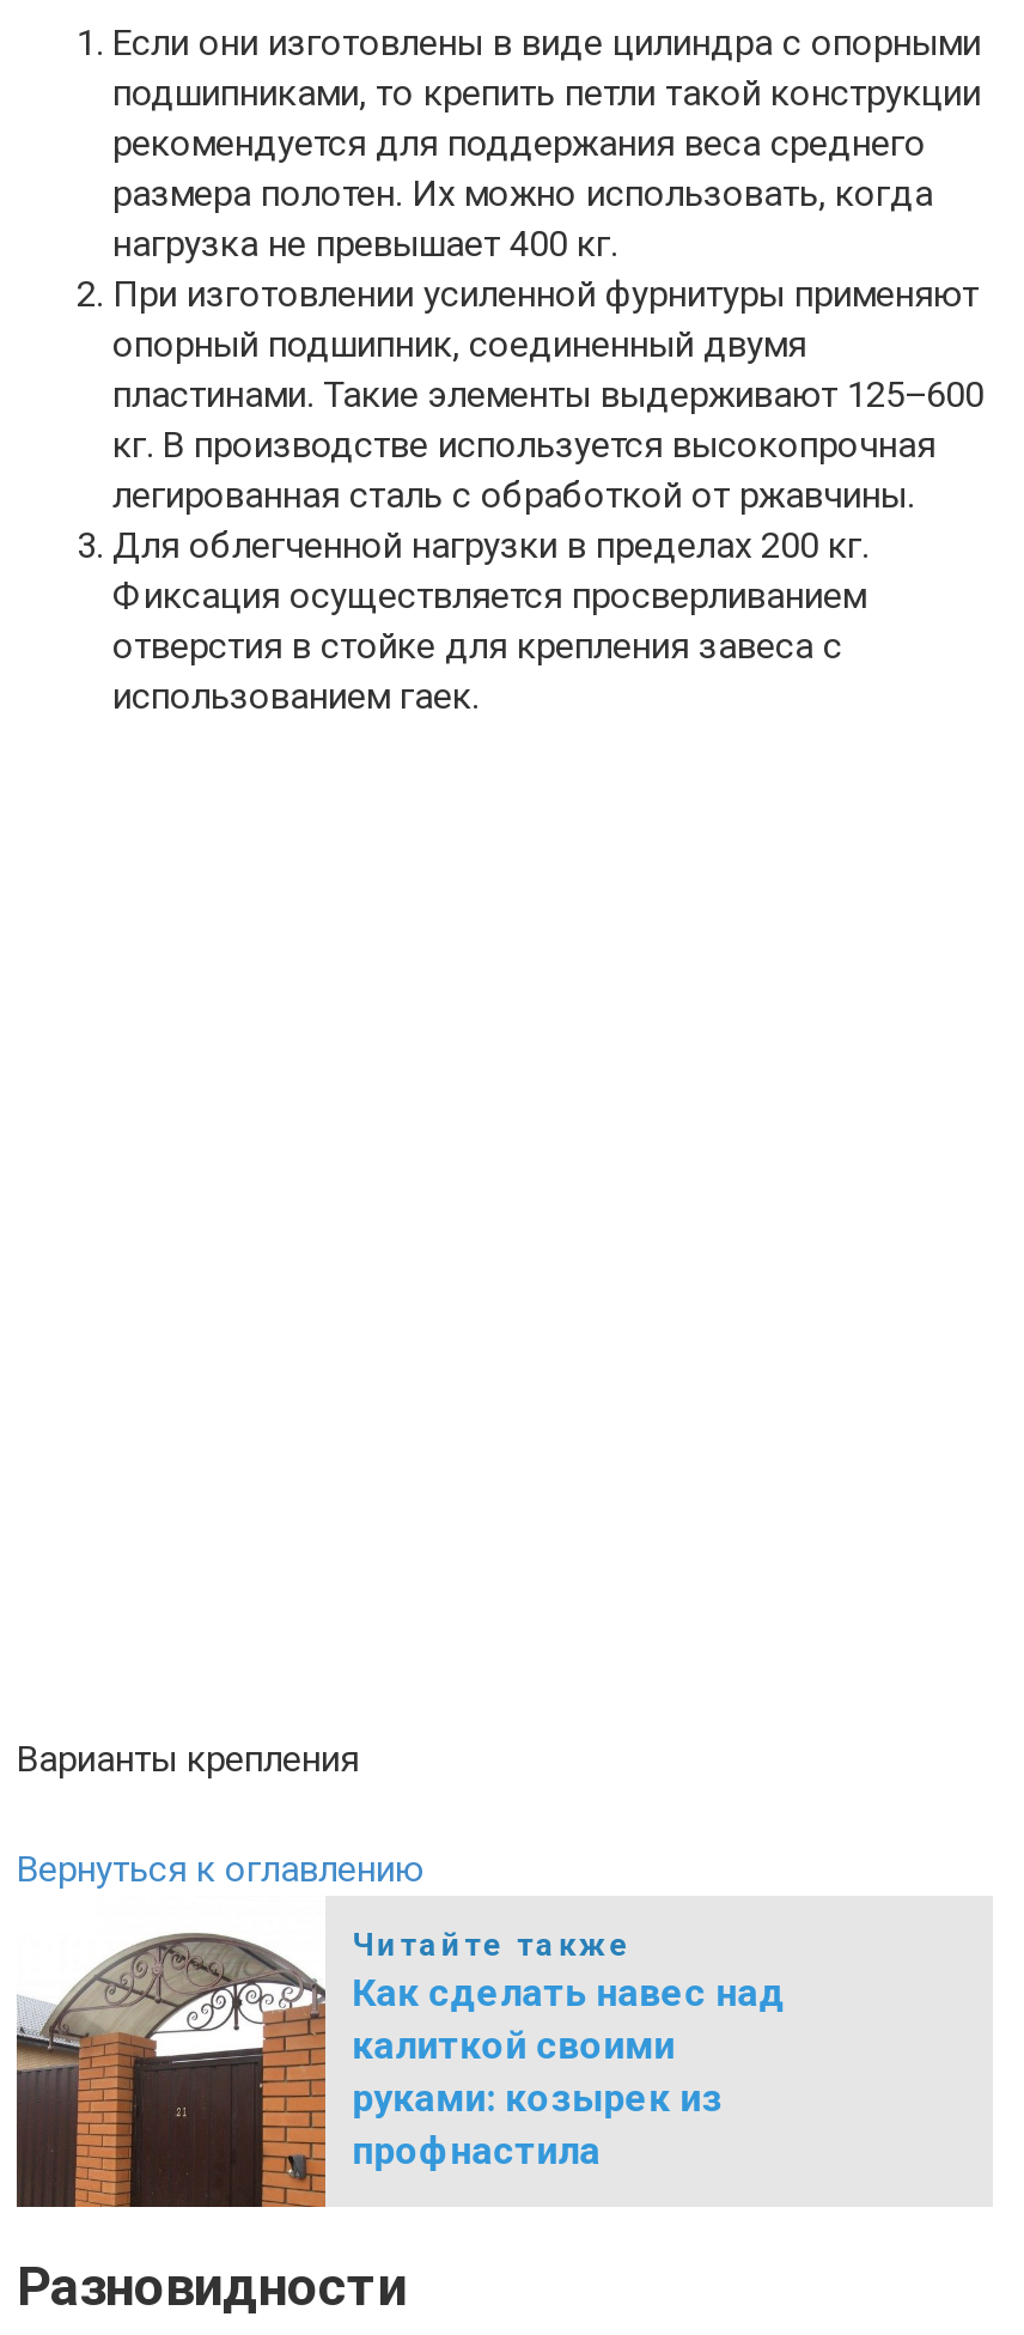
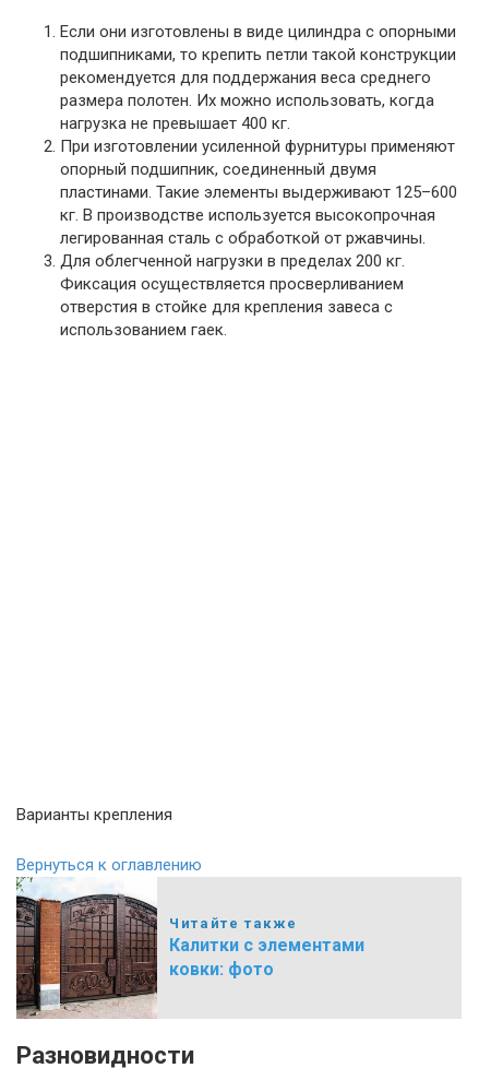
- [image]
- Как сделать навес над
- калиткой своими
- руками: козырек из
- профнастила
+ [image]
+ Калитки с элементами
+ ковки: фото

moved down: Читайте также
